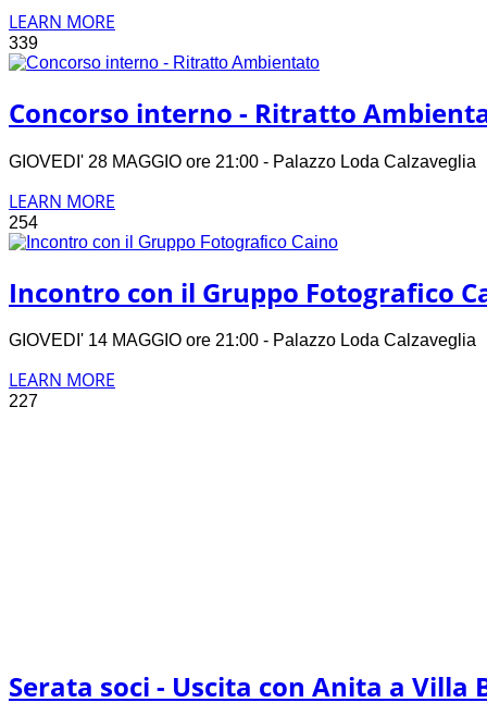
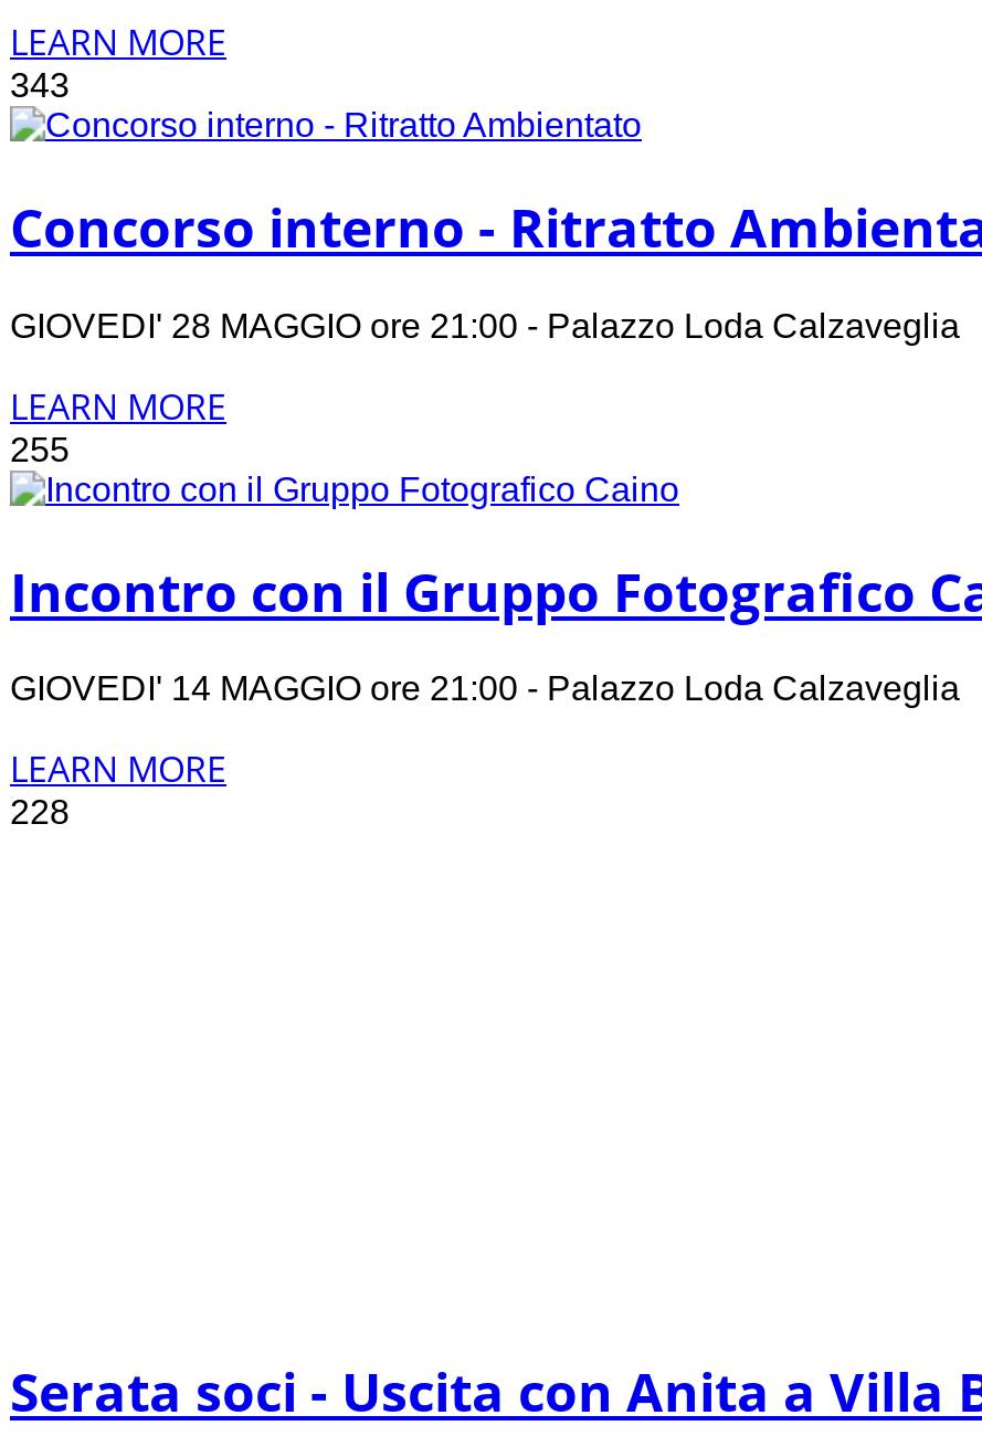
- 339
+ 343

- 254
+ 255

- 227
+ 228
